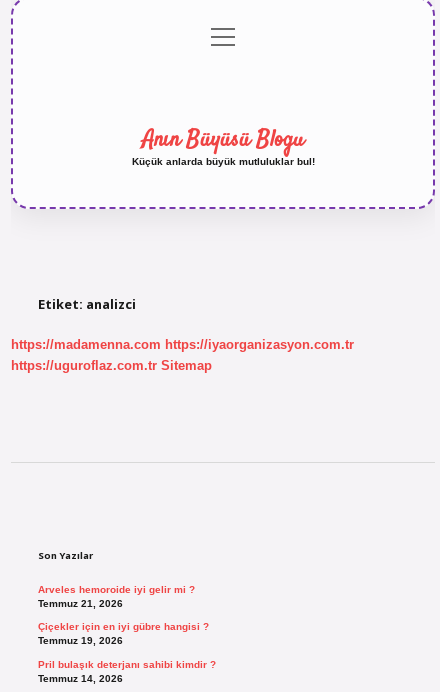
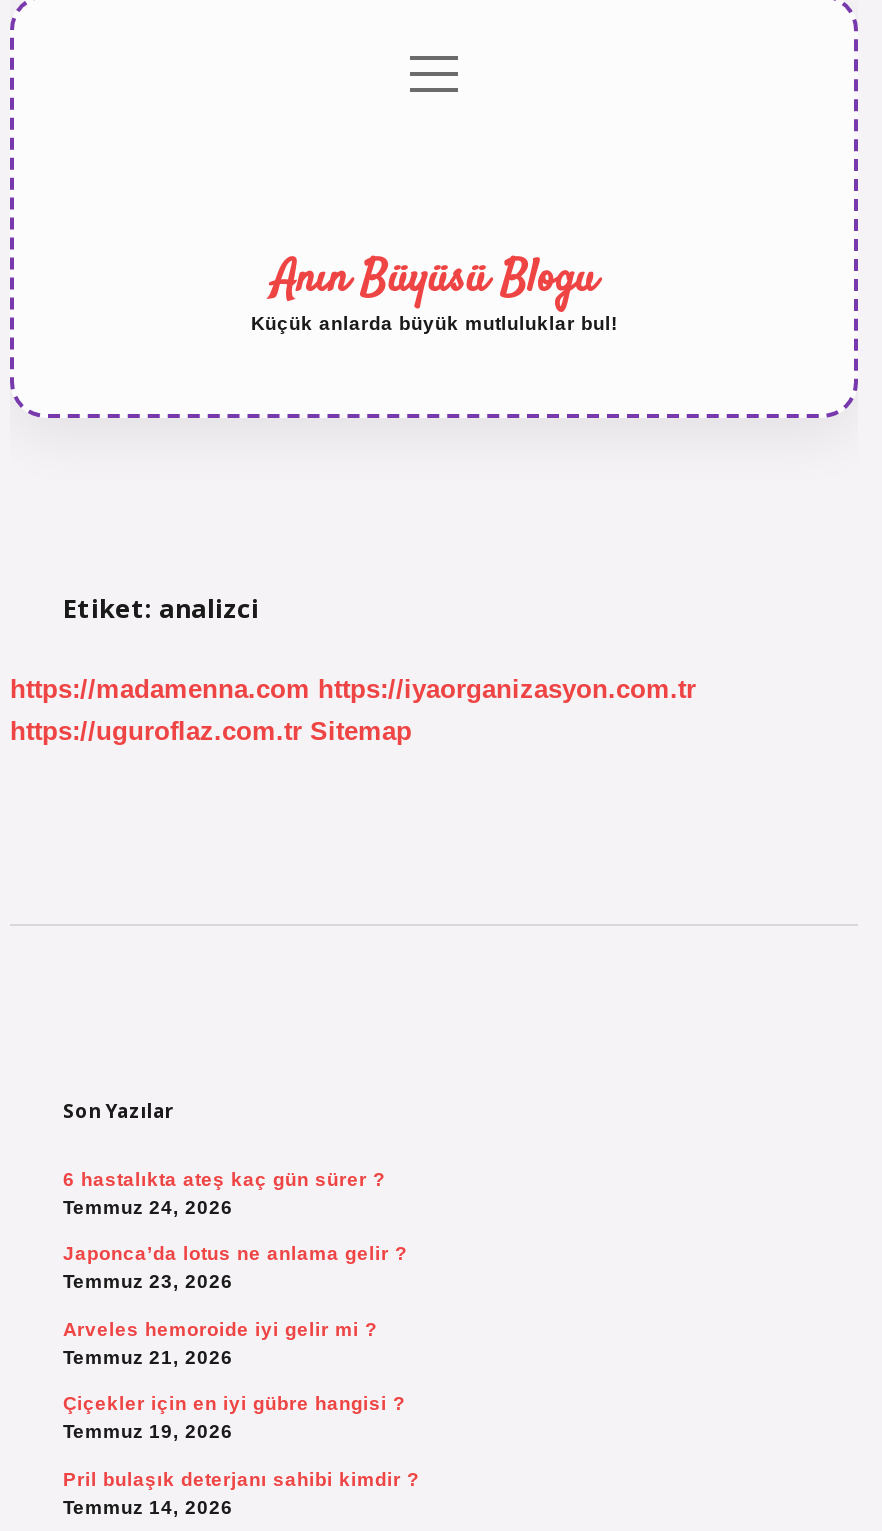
+ 6 hastalıkta ateş kaç gün sürer ?
+ Temmuz 24, 2026
+ Japonca’da lotus ne anlama gelir ?
+ Temmuz 23, 2026
